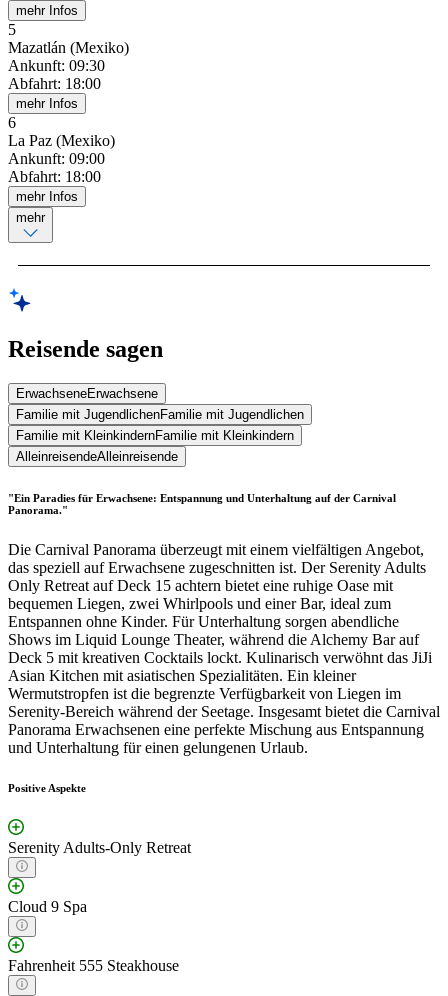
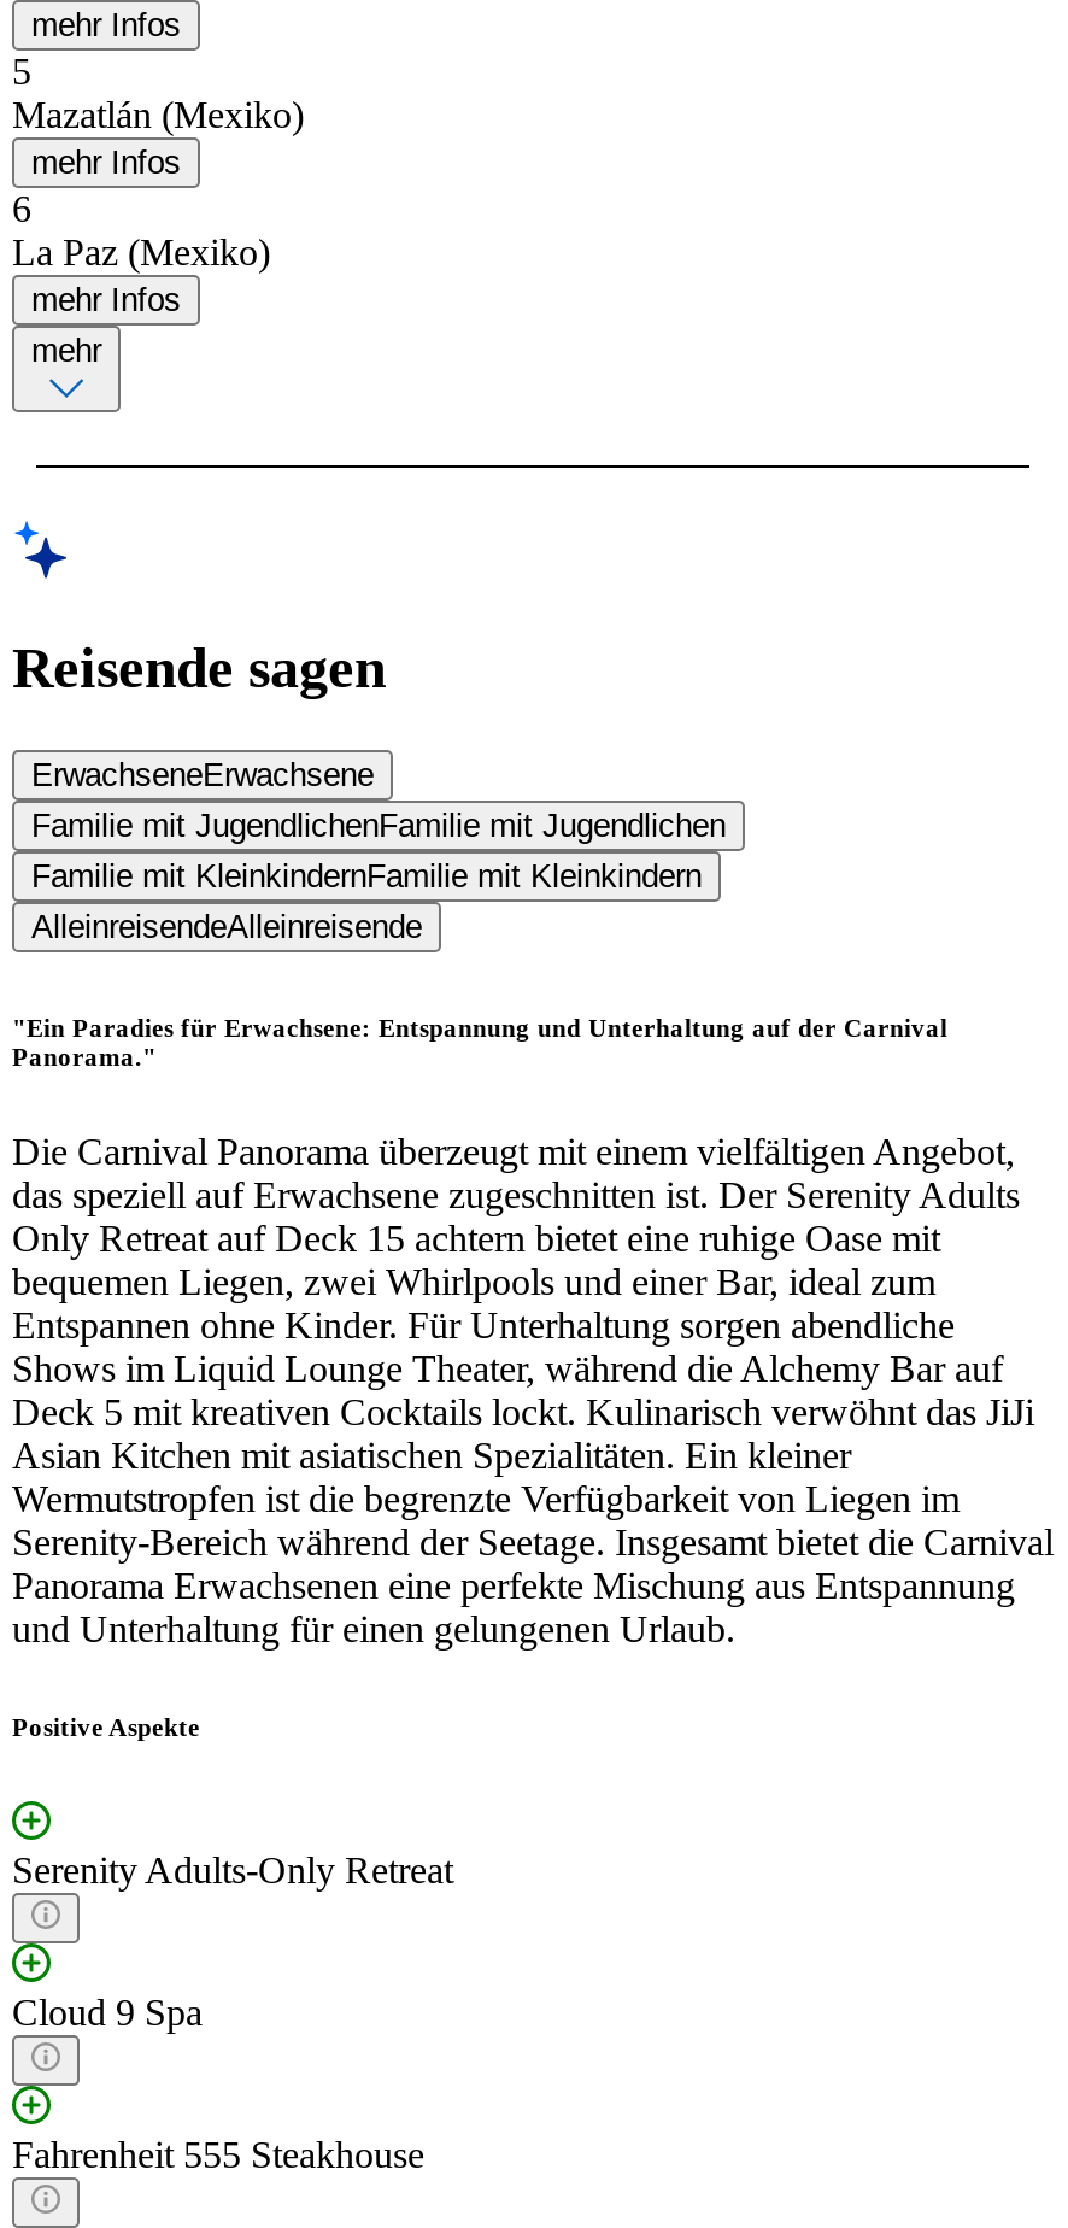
- Ankunft: 09:30
- Abfahrt: 18:00

- Ankunft: 09:00
- Abfahrt: 18:00
